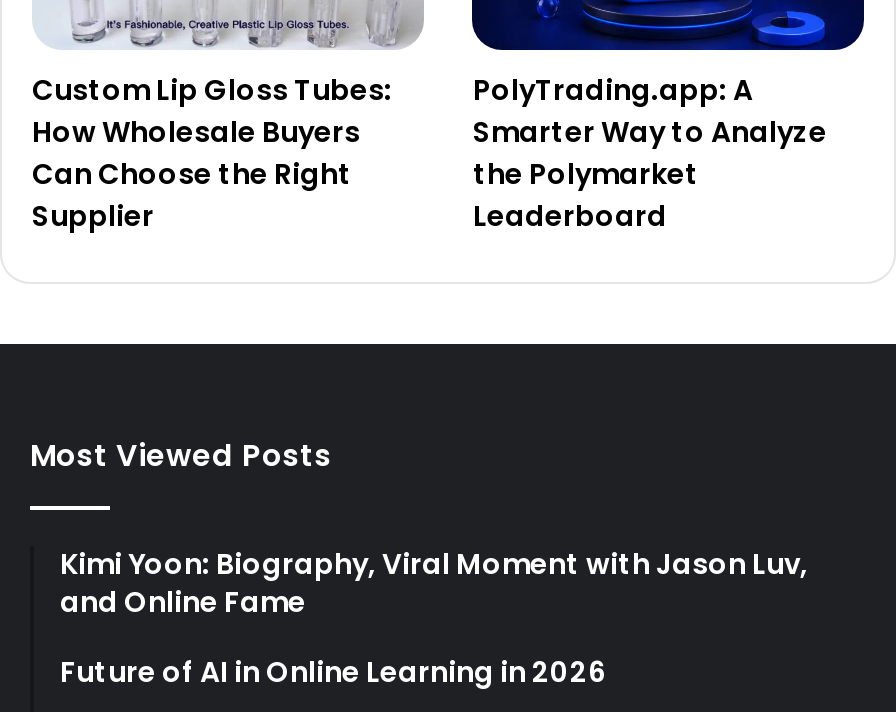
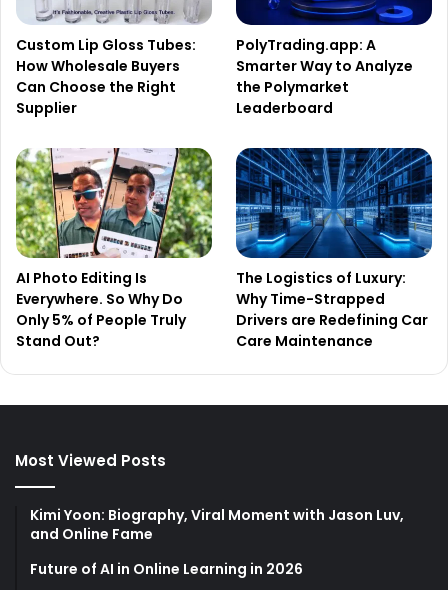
+ [image]
+ AI Photo Editing Is
+ Everywhere. So Why Do
+ Only 5% of People Truly
+ Stand Out?

+ [image]
+ The Logistics of Luxury:
+ Why Time-Strapped
+ Drivers are Redefining Car
+ Care Maintenance
